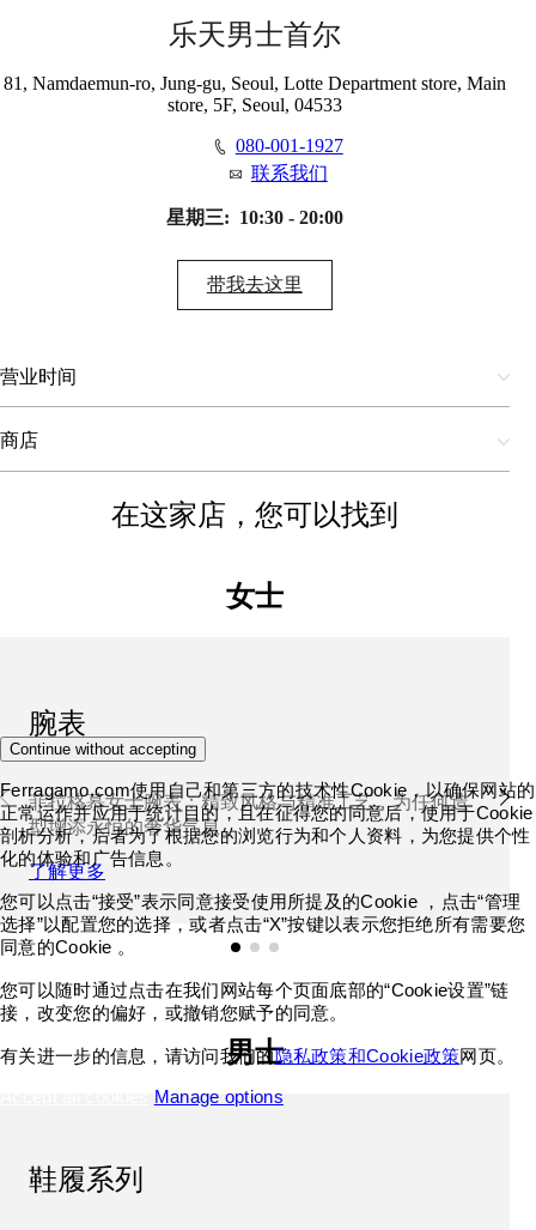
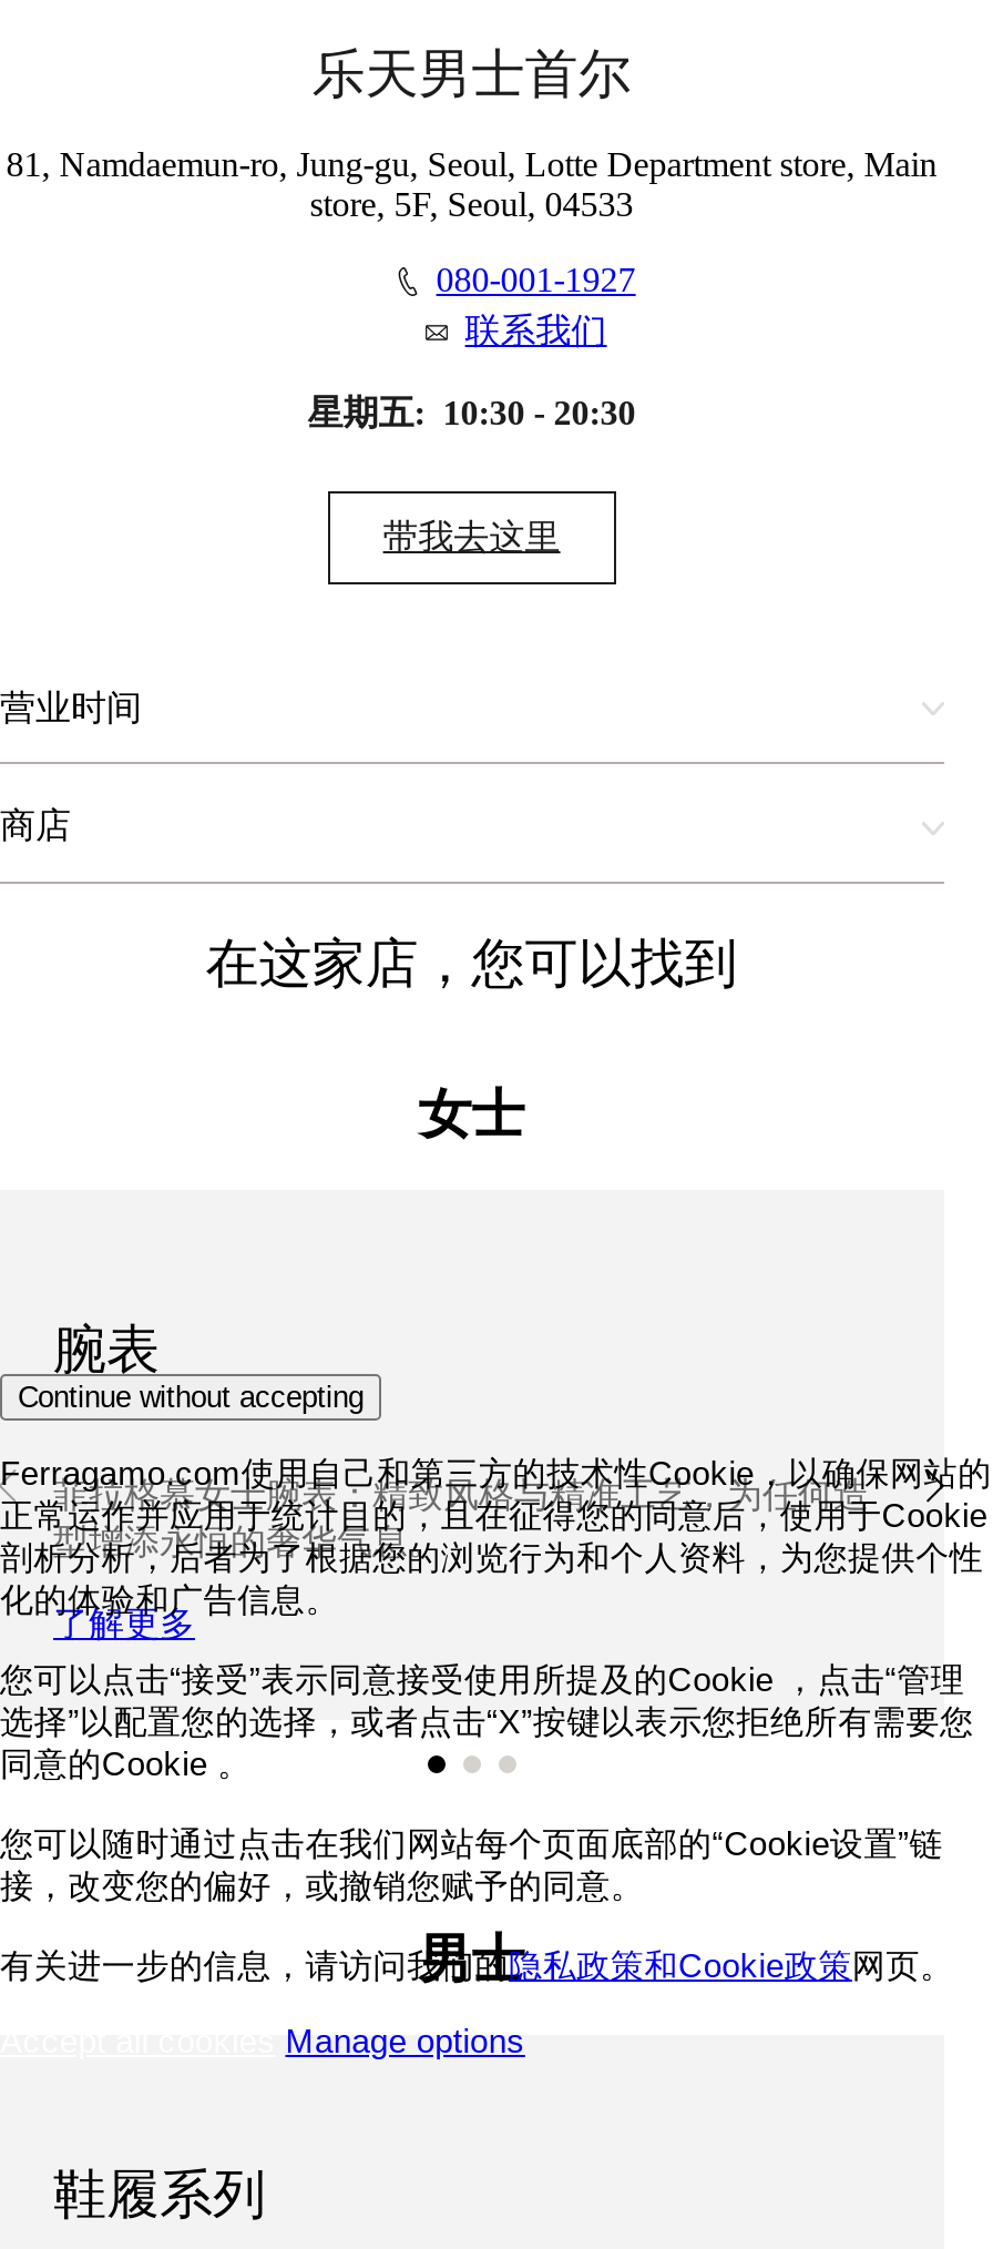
- 星期三: 10:30 - 20:00
+ 星期五: 10:30 - 20:30
